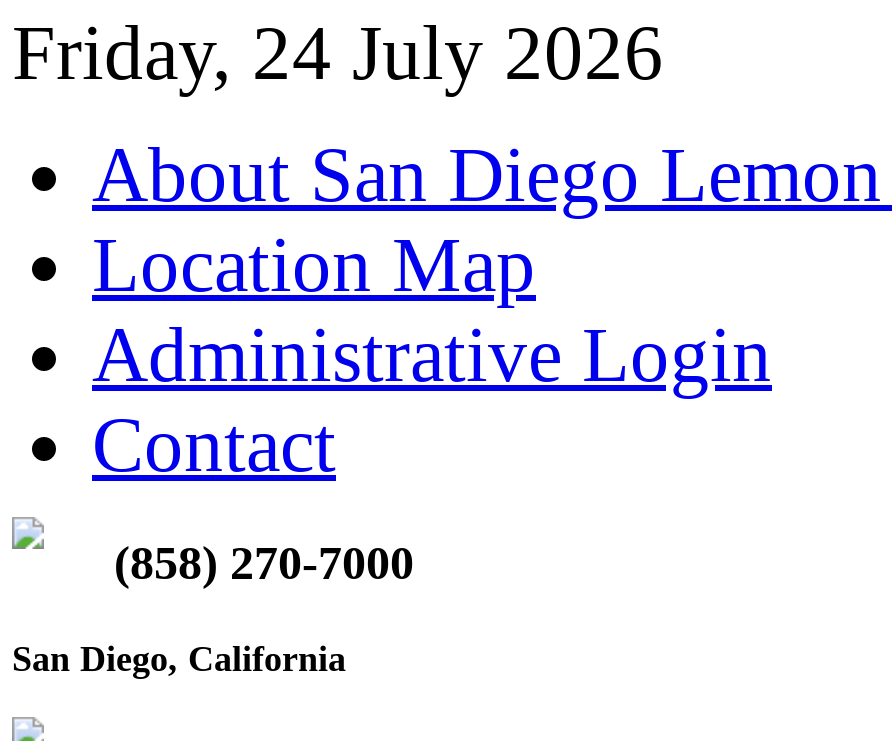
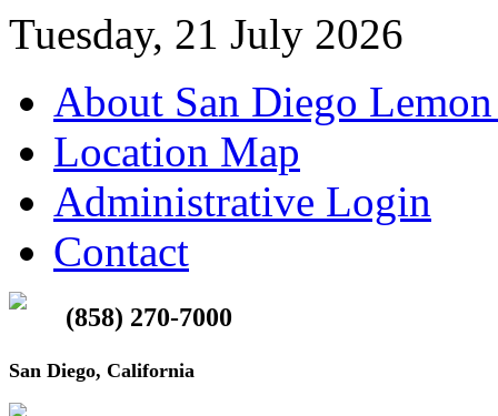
- Friday, 24 July 2026
+ Tuesday, 21 July 2026
